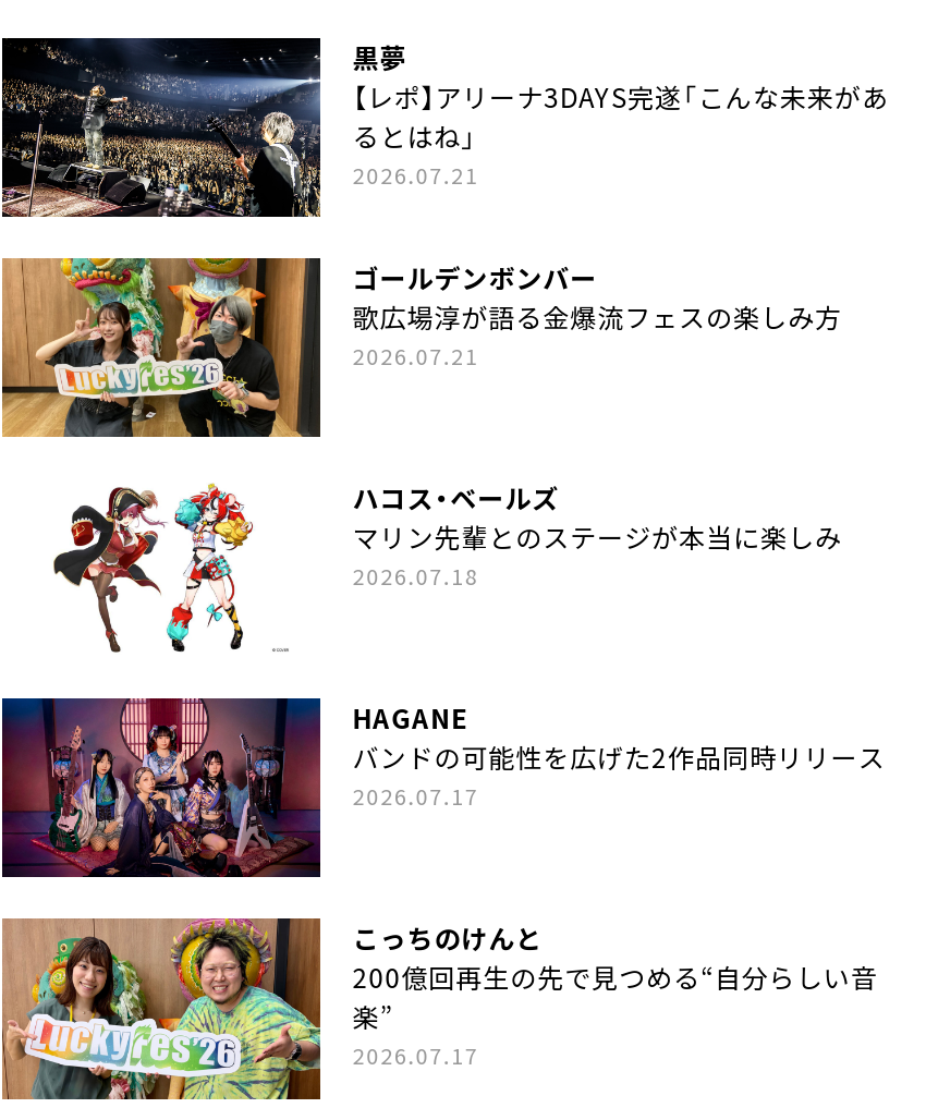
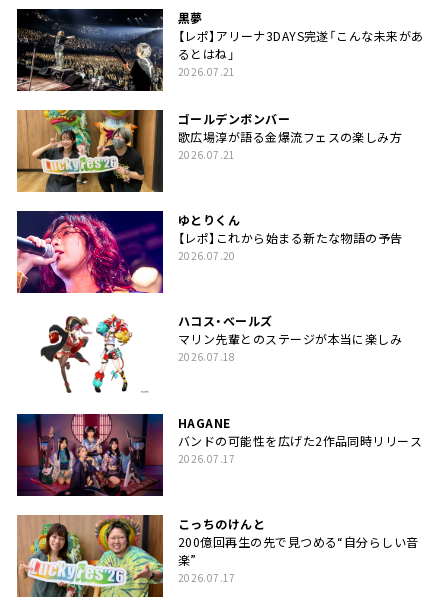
+ [image]
+ ゆとりくん
+ 【レポ】これから始まる新たな物語の予告
+ 2026.07.20
